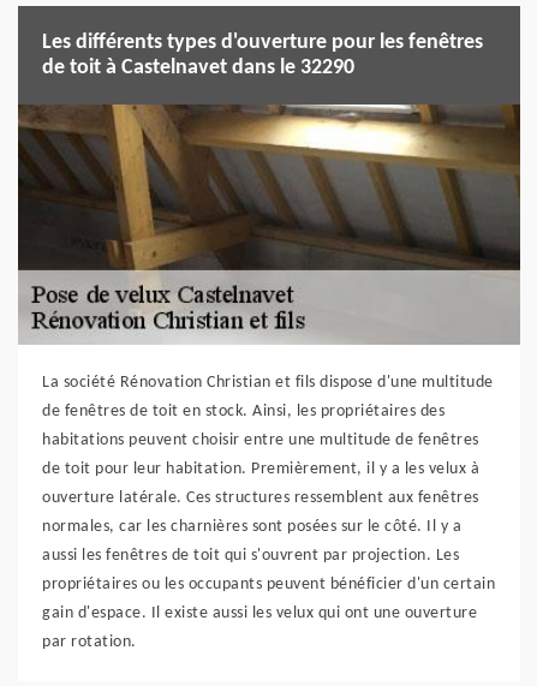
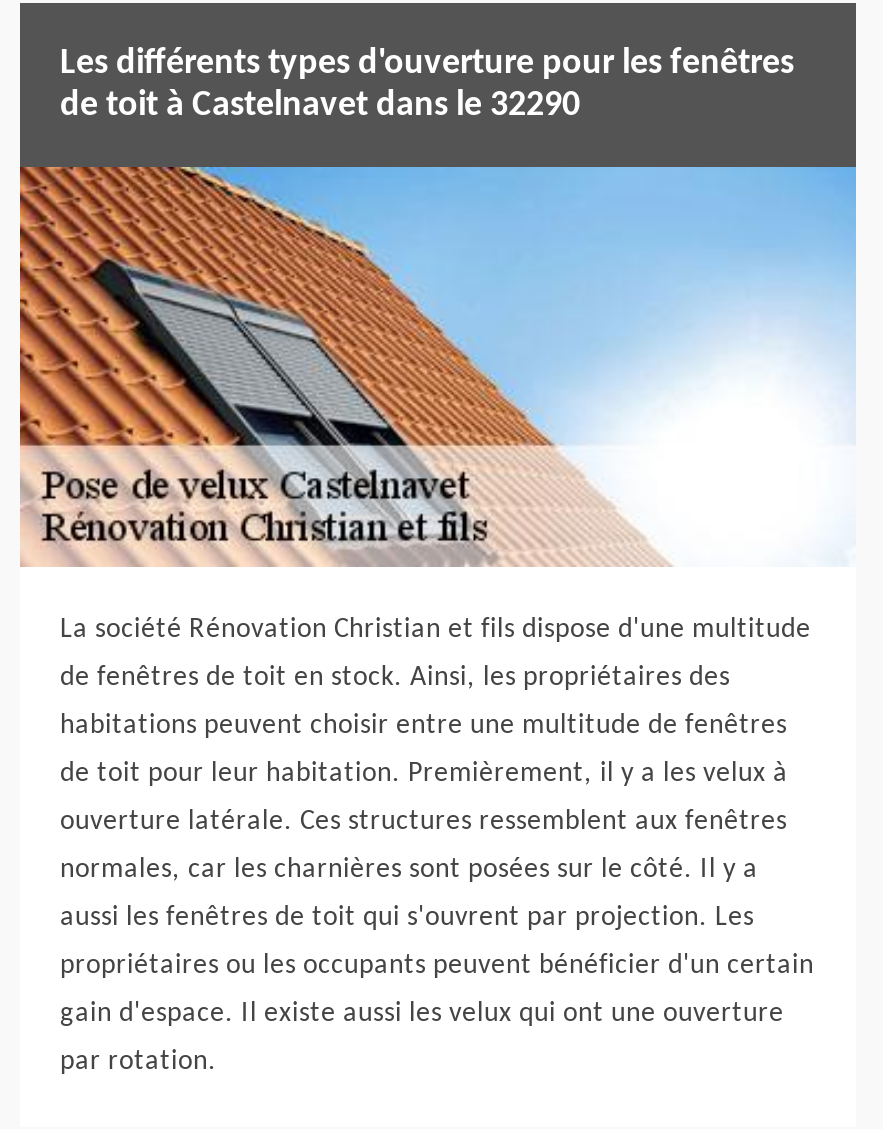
- [image]
+ [image]
